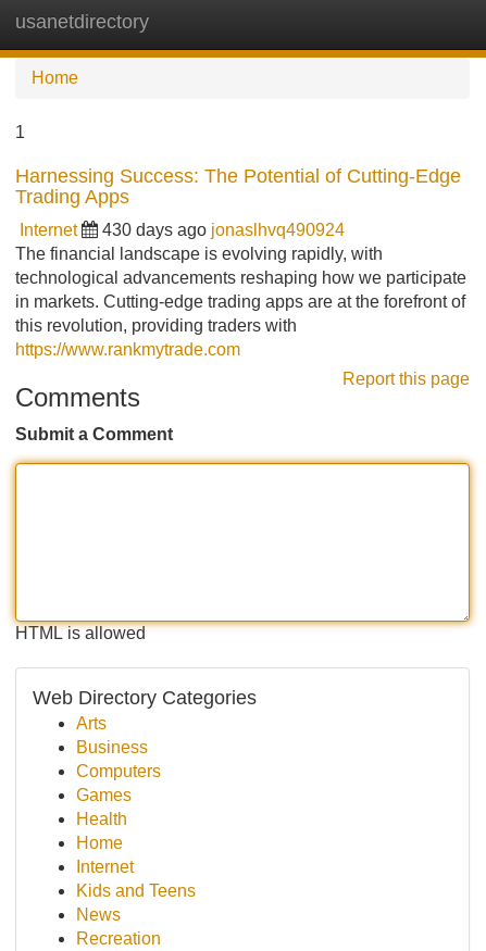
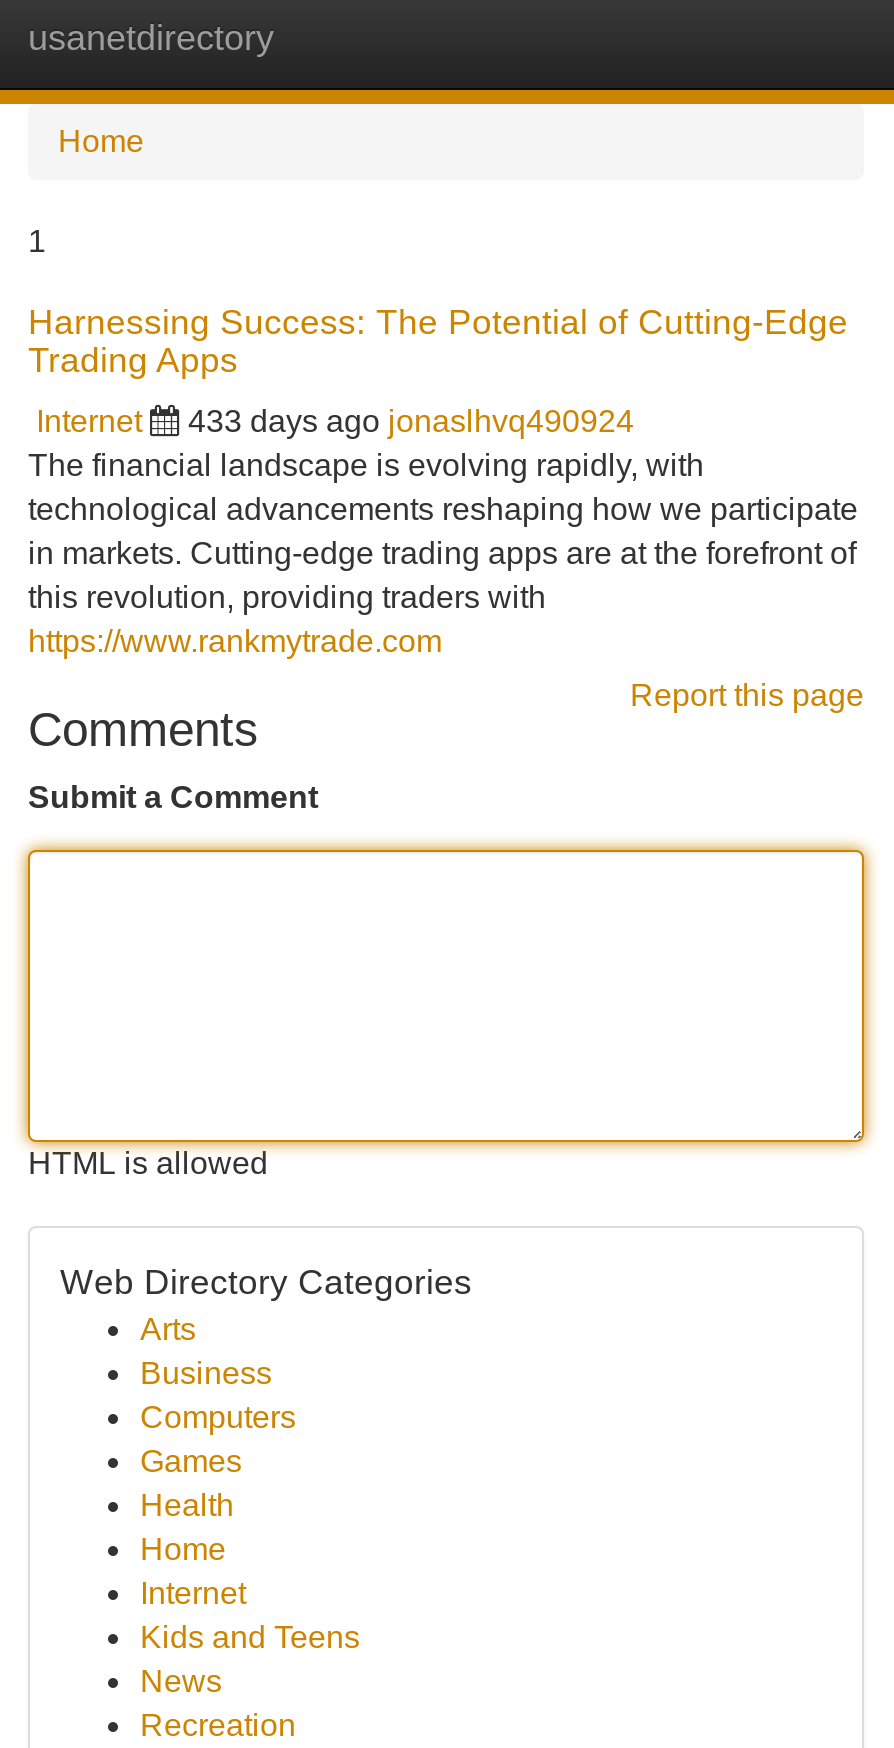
- 430 days ago jonaslhvq490924
+ 433 days ago jonaslhvq490924
